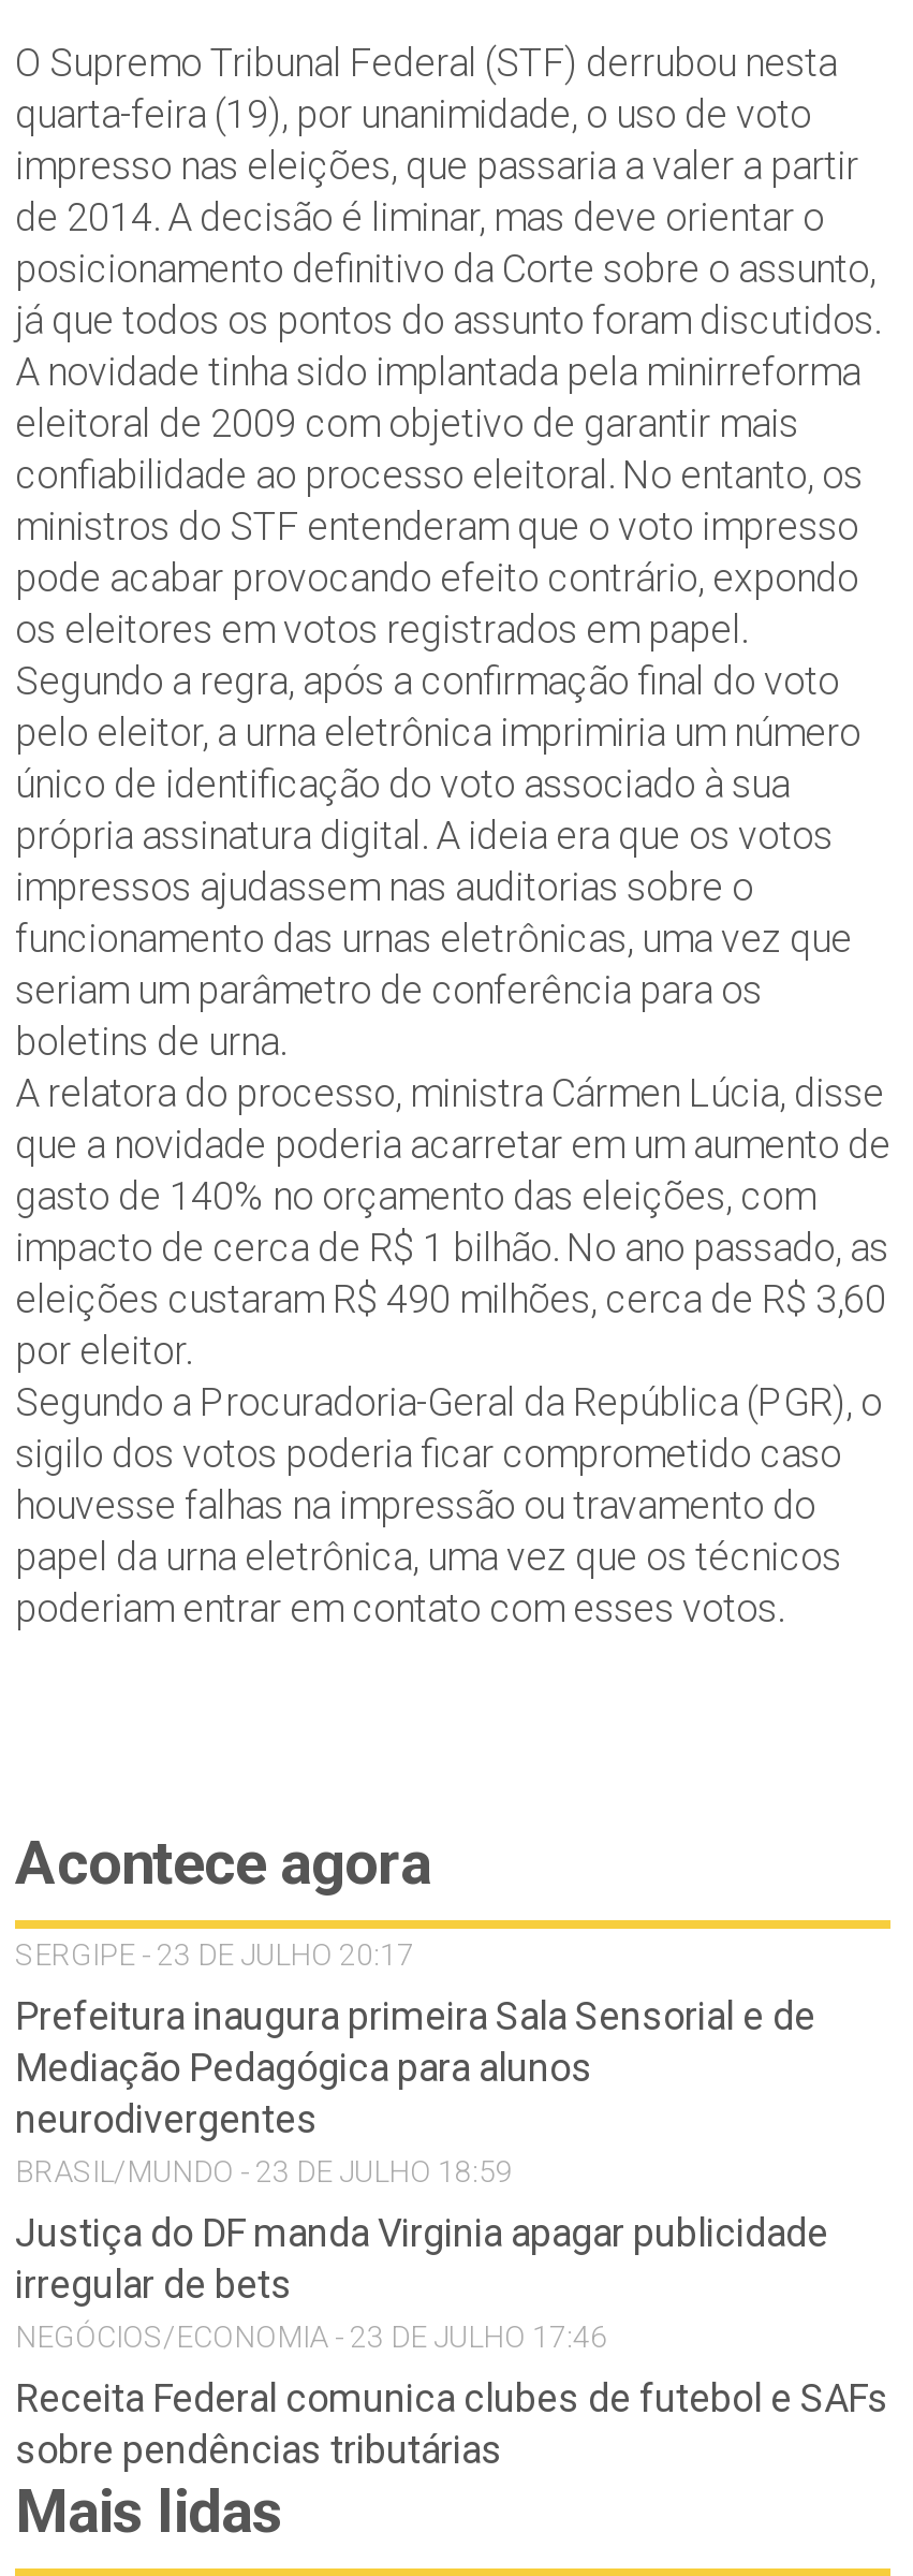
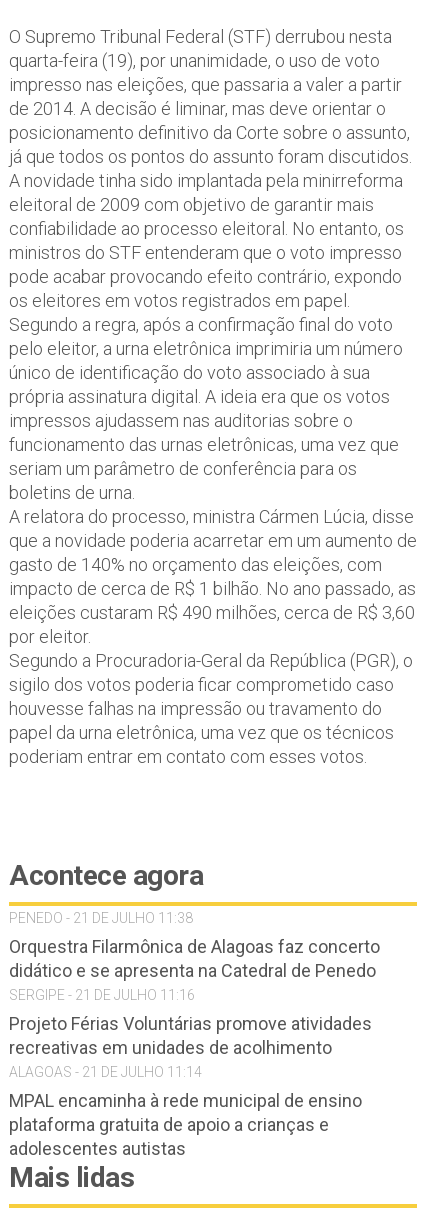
- SERGIPE - 23 DE JULHO 20:17
+ PENEDO - 21 DE JULHO 11:38

- Prefeitura inaugura primeira Sala Sensorial e de
- Mediação Pedagógica para alunos
- neurodivergentes
- BRASIL/MUNDO - 23 DE JULHO 18:59
+ Orquestra Filarmônica de Alagoas faz concerto
+ didático e se apresenta na Catedral de Penedo
+ SERGIPE - 21 DE JULHO 11:16

- Justiça do DF manda Virginia apagar publicidade
- irregular de bets
- NEGÓCIOS/ECONOMIA - 23 DE JULHO 17:46
+ Projeto Férias Voluntárias promove atividades
+ recreativas em unidades de acolhimento
+ ALAGOAS - 21 DE JULHO 11:14

- Receita Federal comunica clubes de futebol e SAFs
- sobre pendências tributárias
+ MPAL encaminha à rede municipal de ensino
+ plataforma gratuita de apoio a crianças e
+ adolescentes autistas
